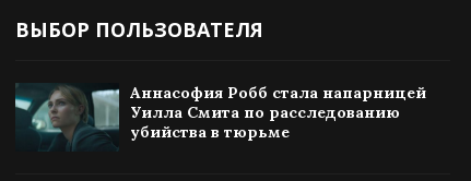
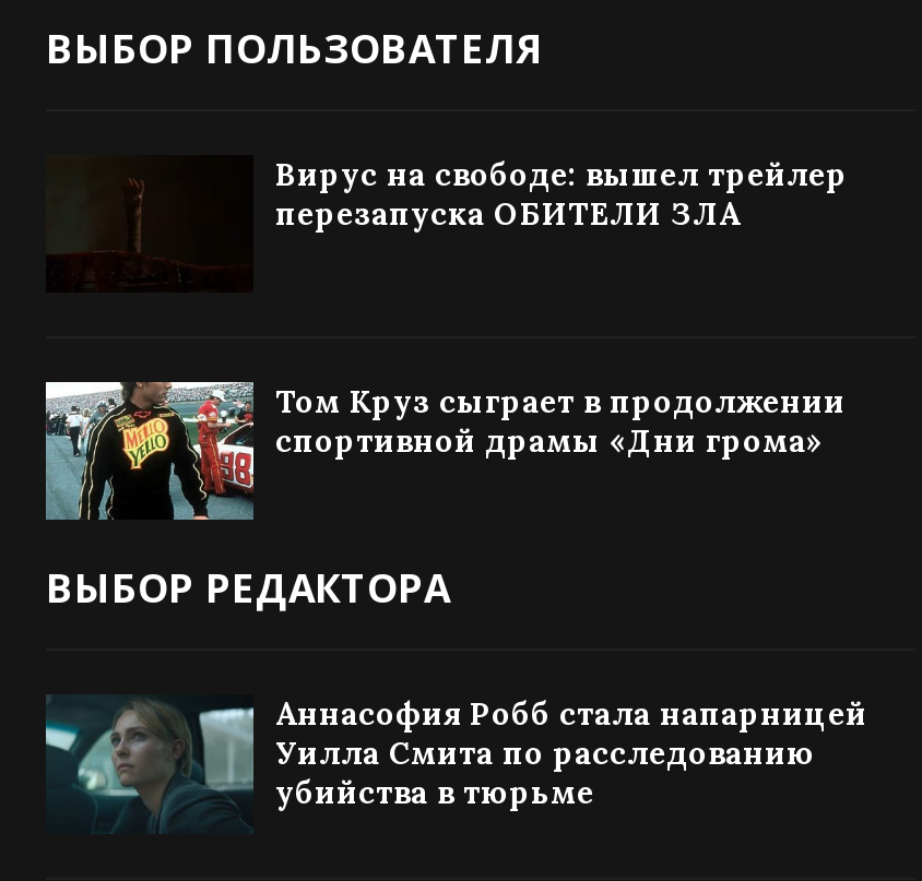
+ [image]
+ Том Круз сыграет в продолжении
+ спортивной драмы «Дни грома»
+ ВЫБОР РЕДАКТОРА

+ Вирус на свободе: вышел трейлер
+ перезапуска ОБИТЕЛИ ЗЛА
